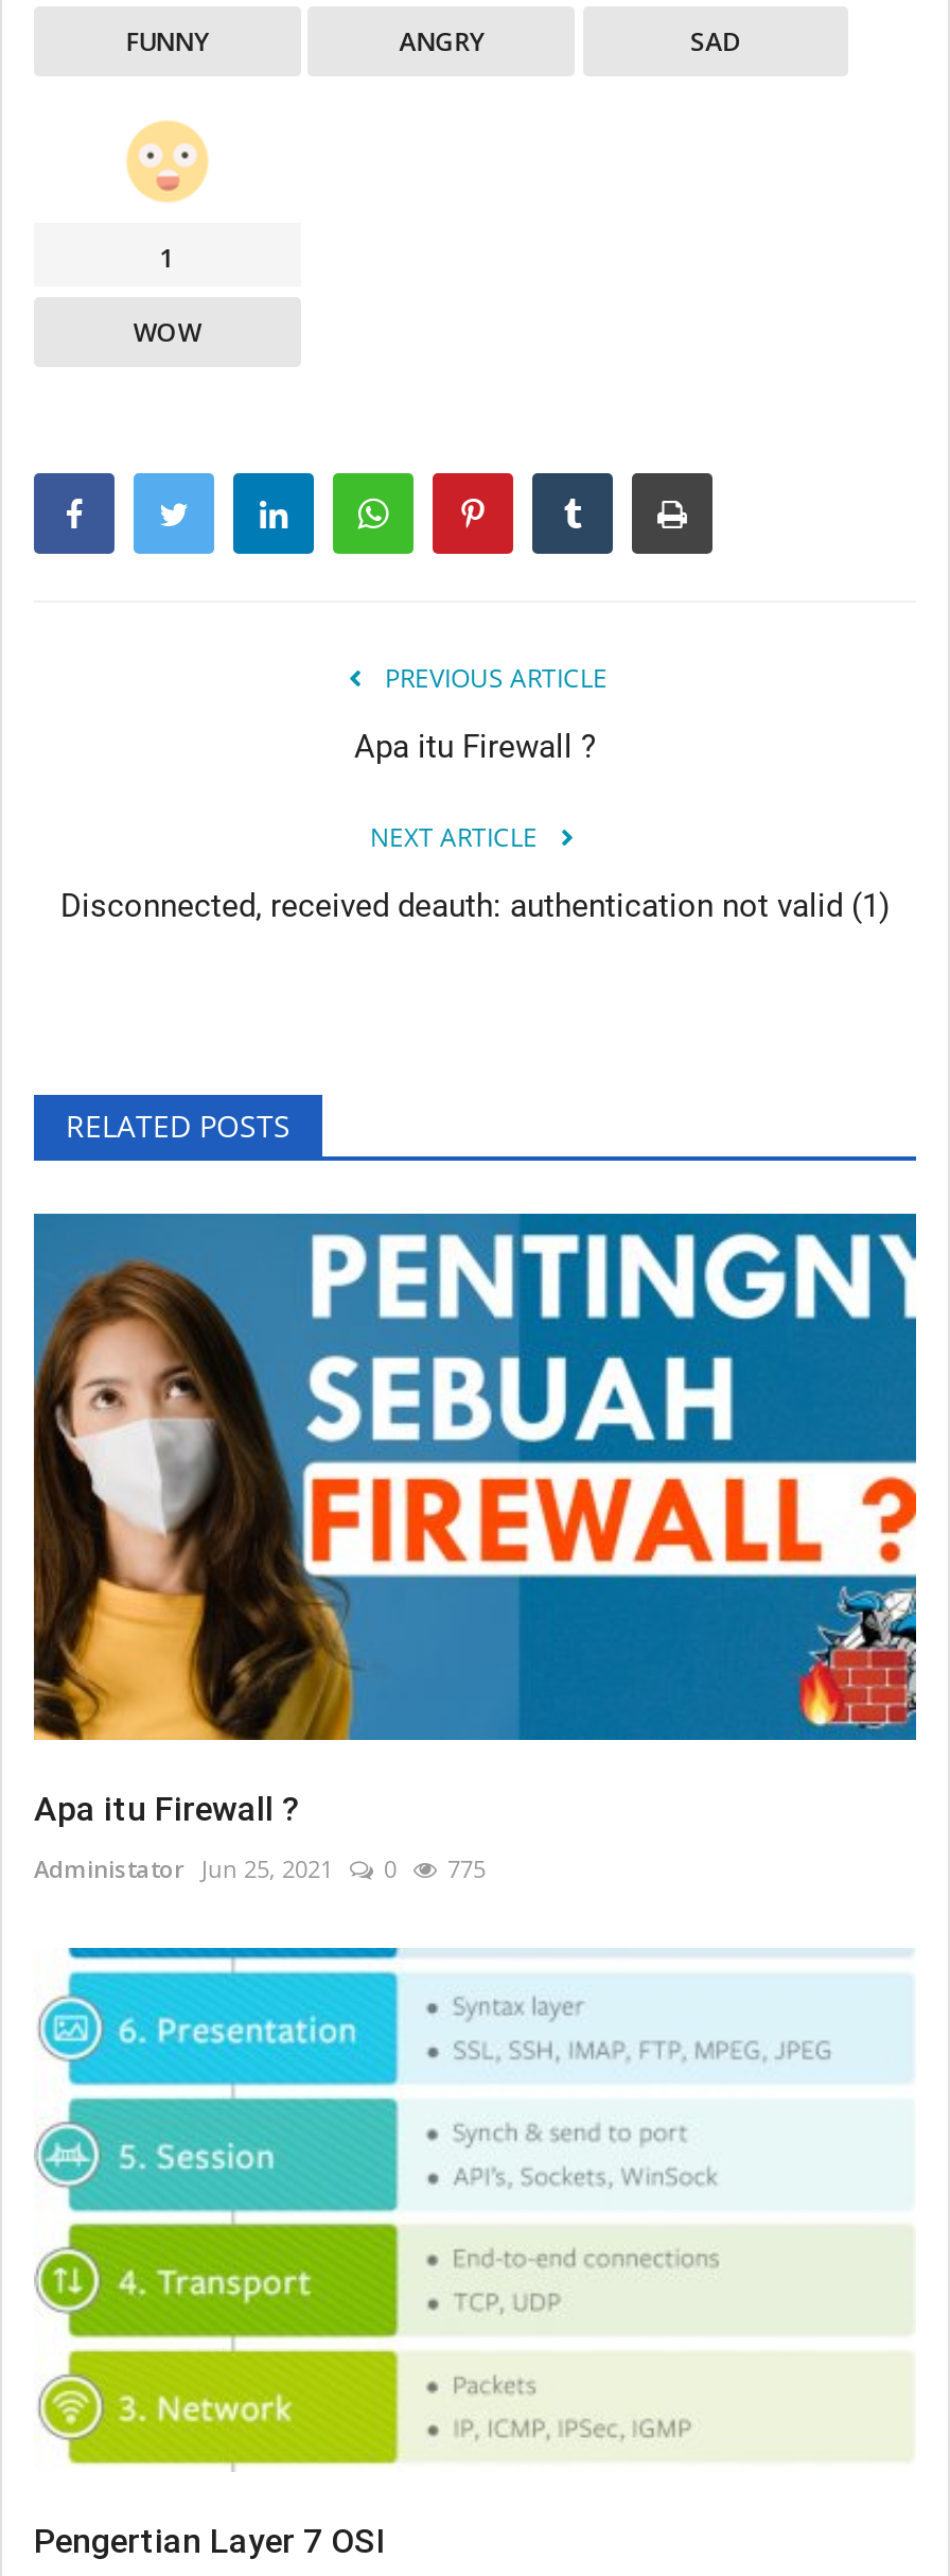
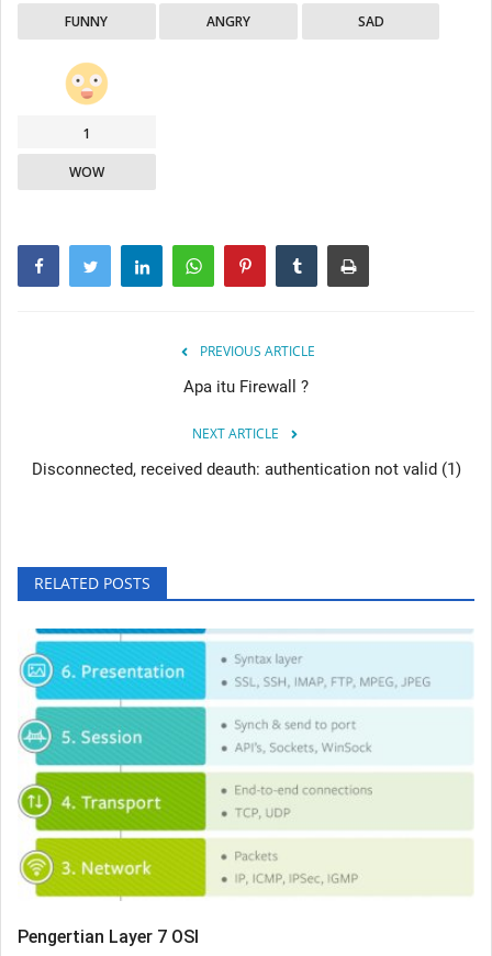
- [image]
- Apa itu Firewall ?
- Administator Jun 25, 2021
- 0
- 775
